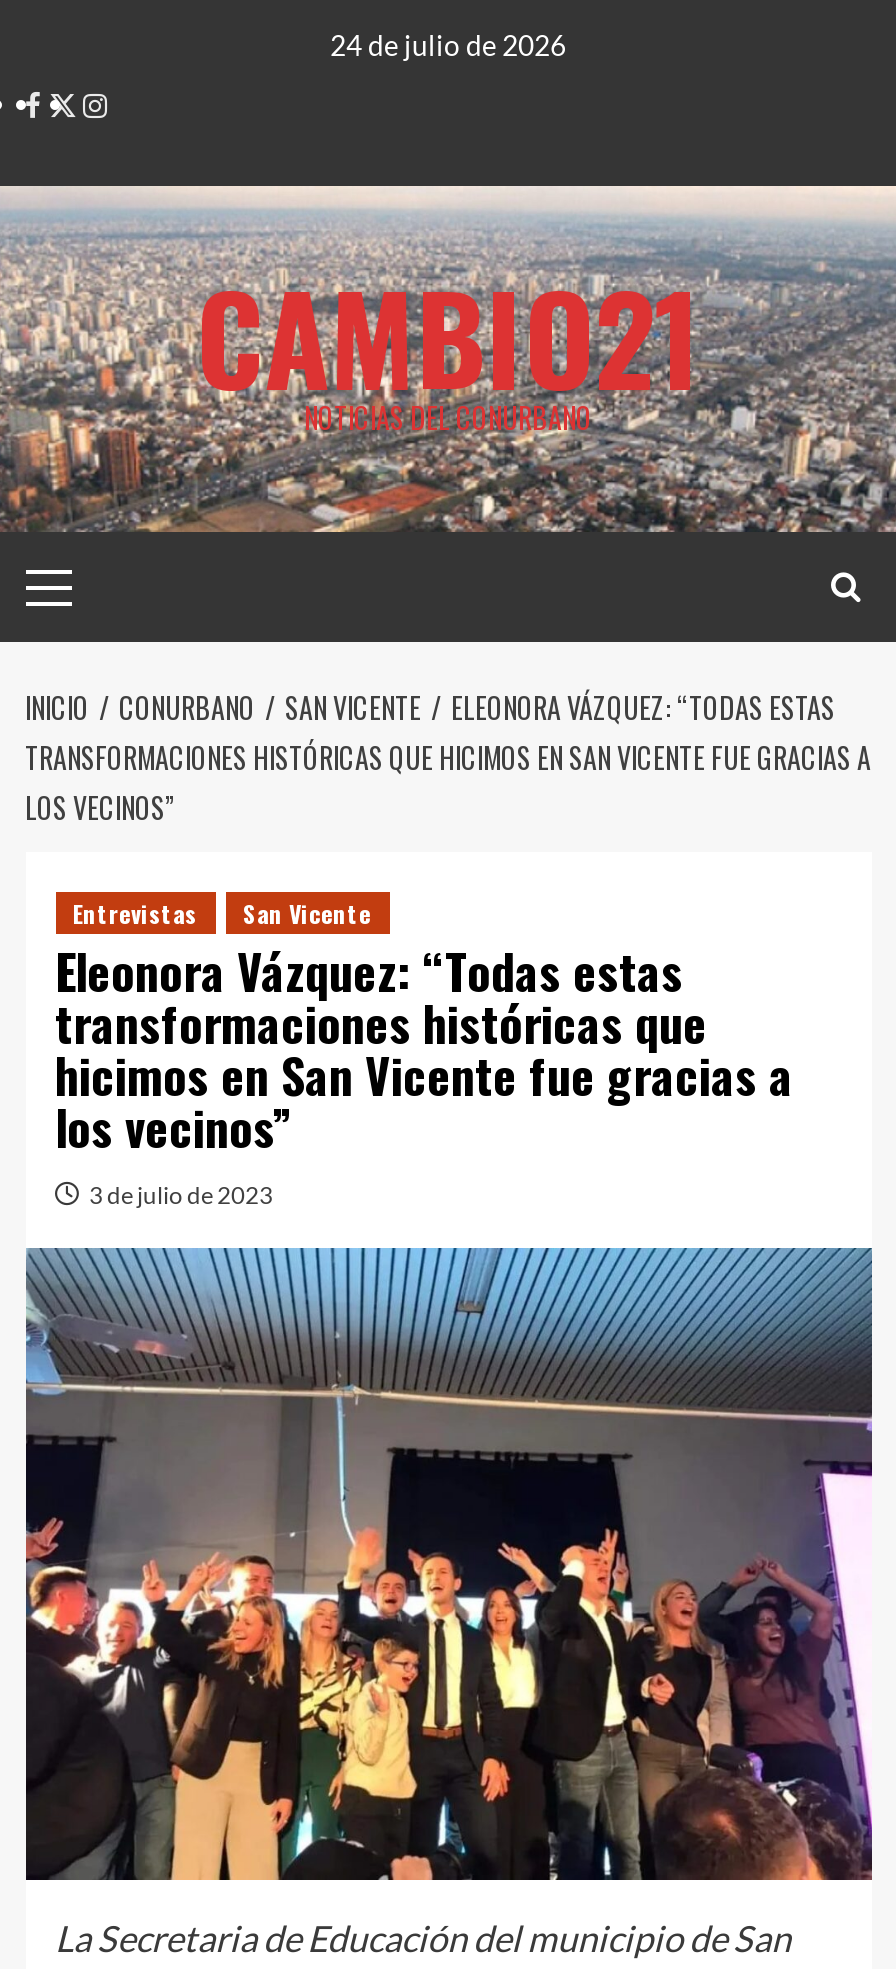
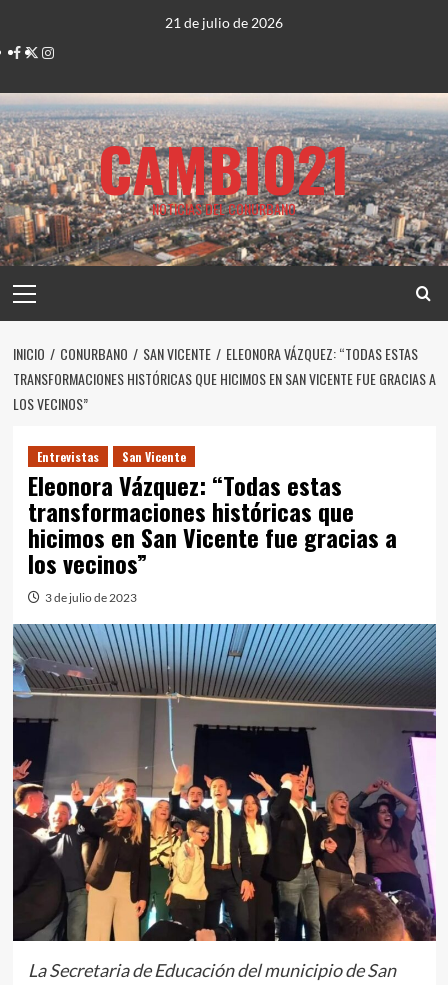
- 24 de julio de 2026
+ 21 de julio de 2026
